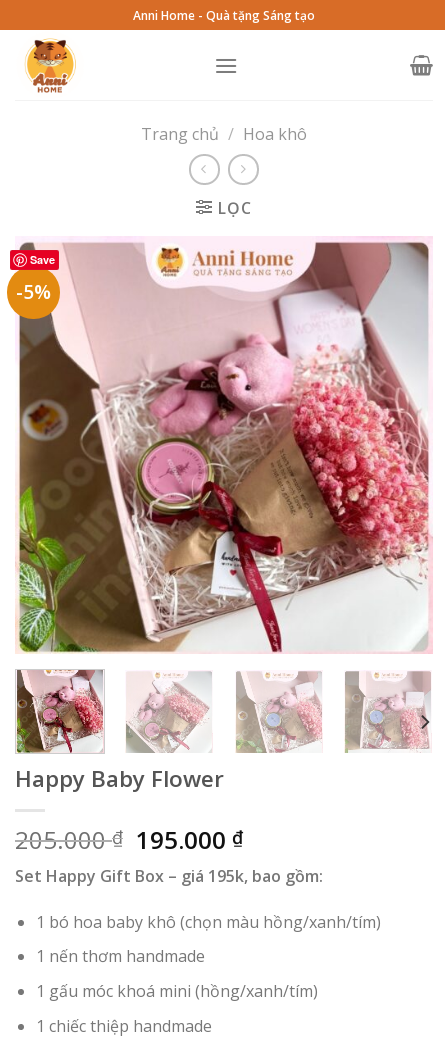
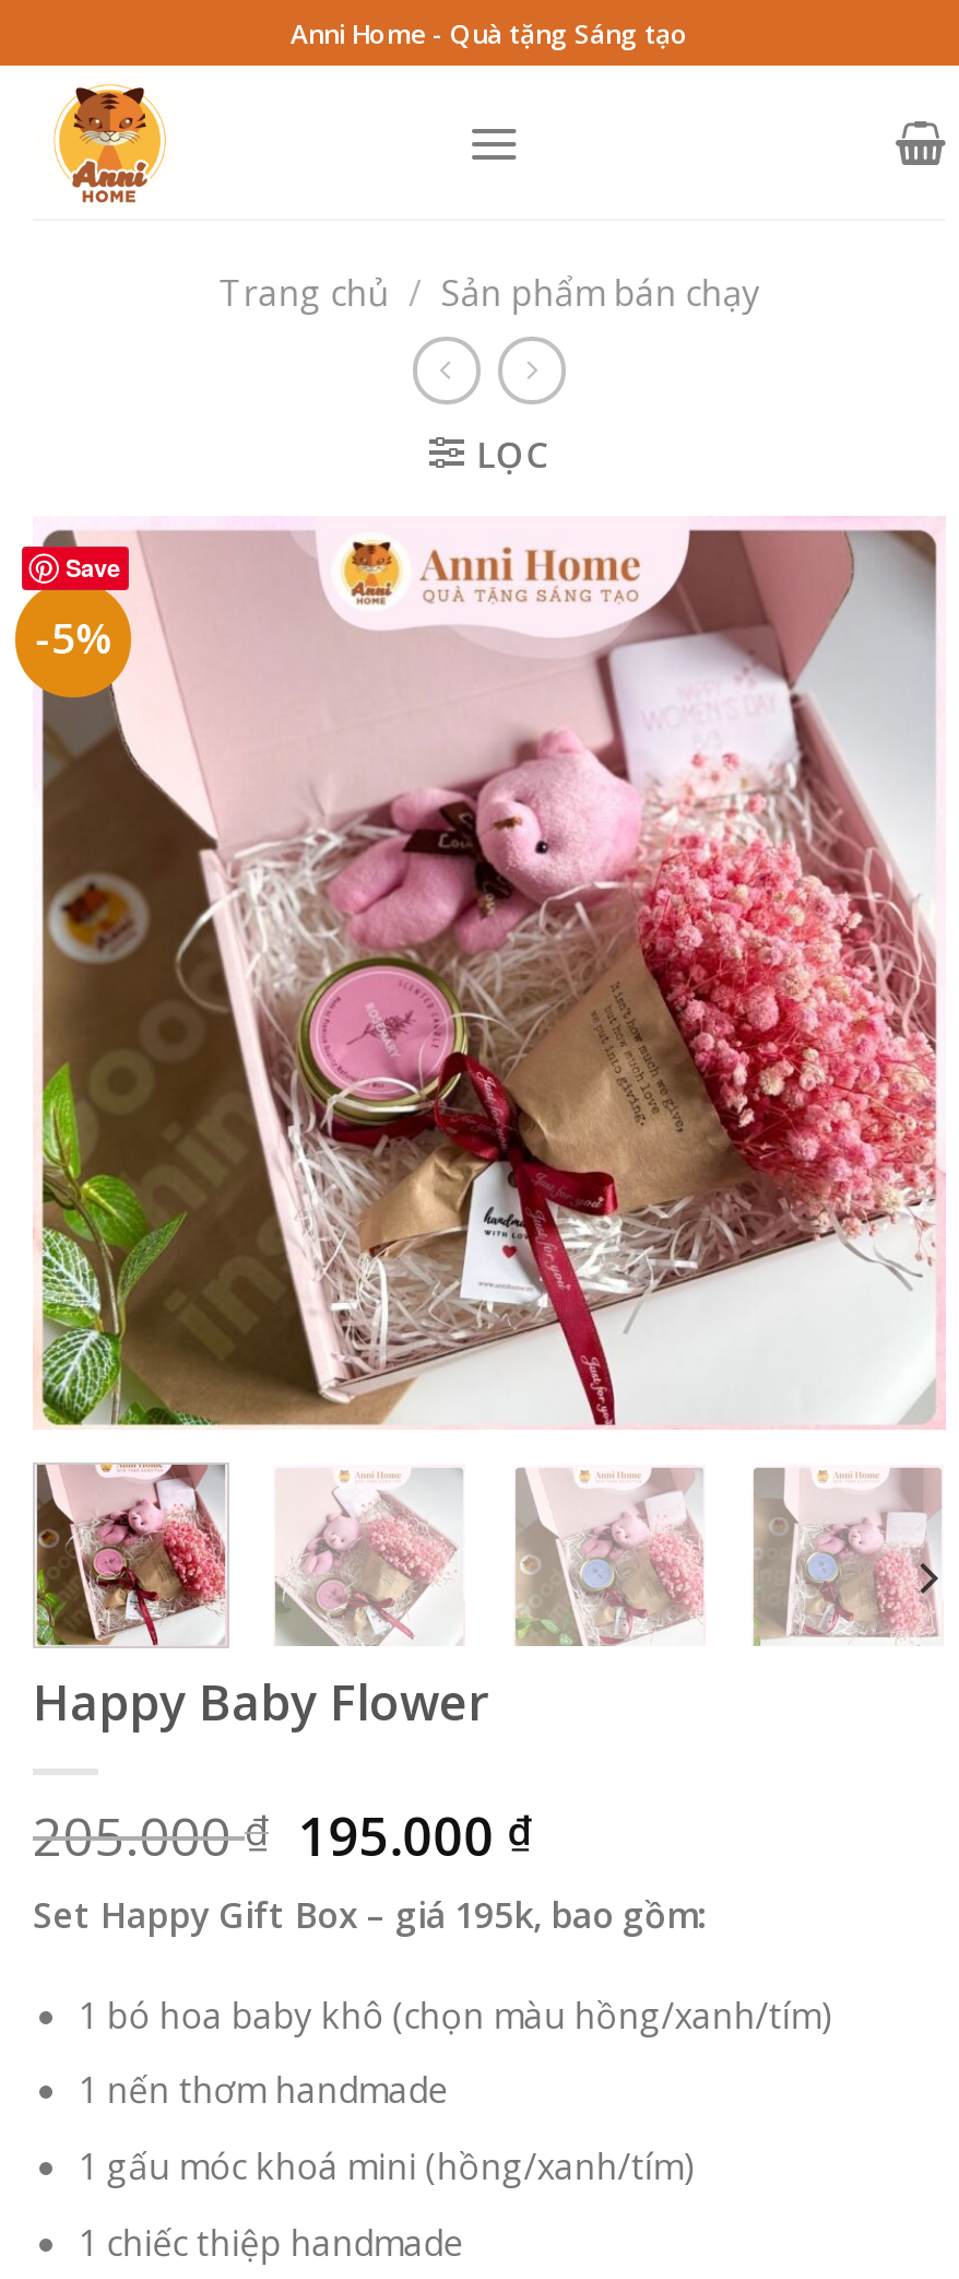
- Trang chủ / Hoa khô
+ Trang chủ / Sản phẩm bán chạy
